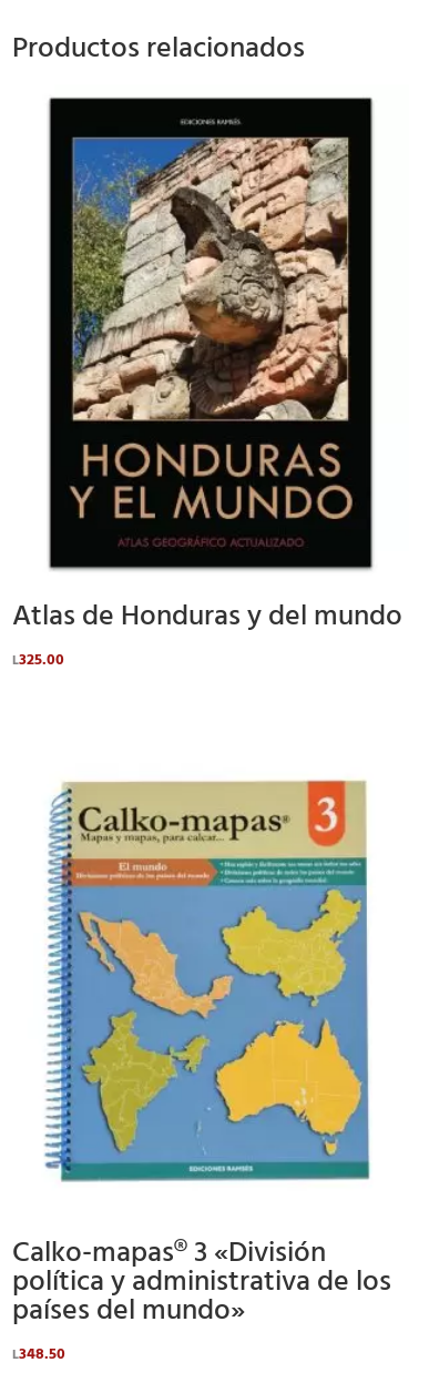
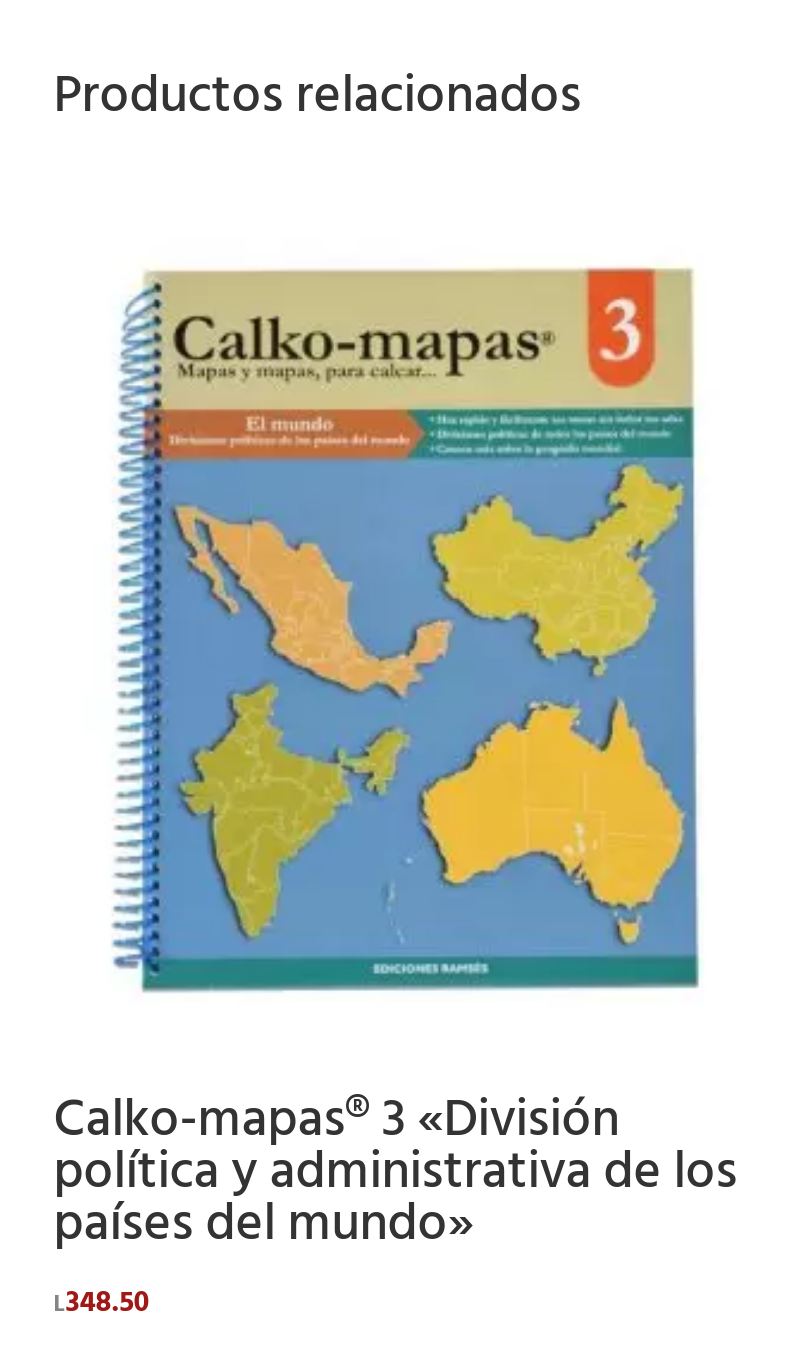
- [image]
- Atlas de Honduras y del mundo
- L325.00
